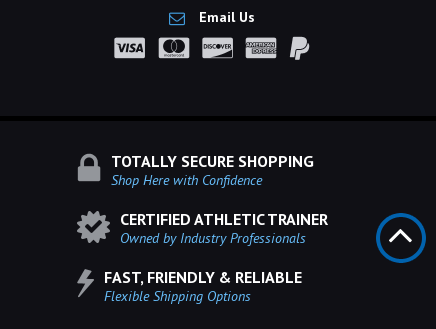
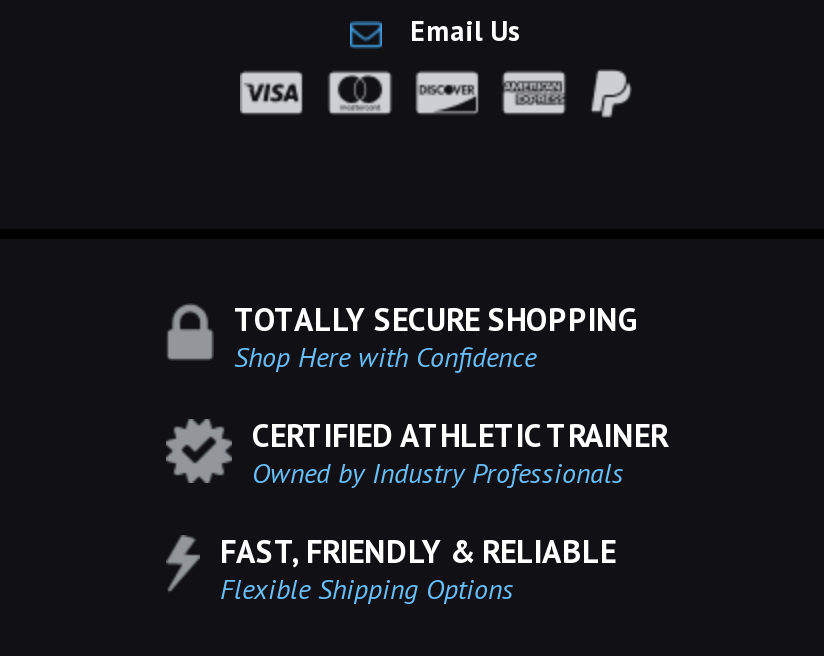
- [image]
